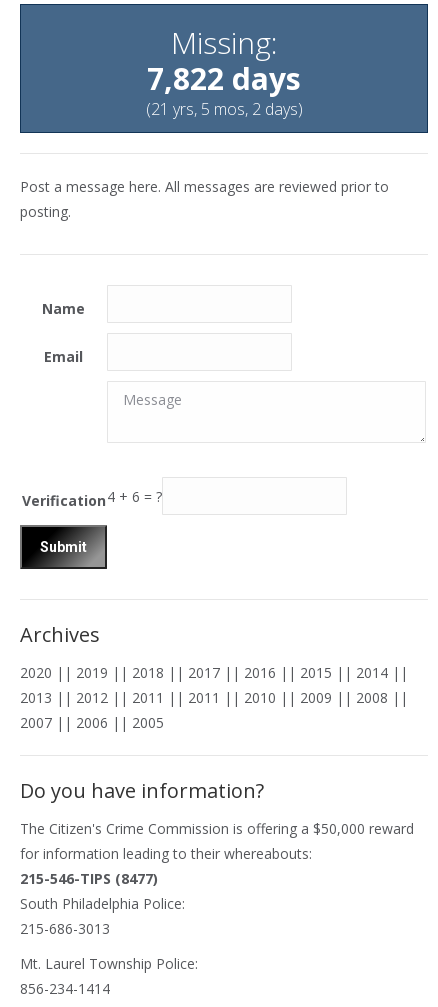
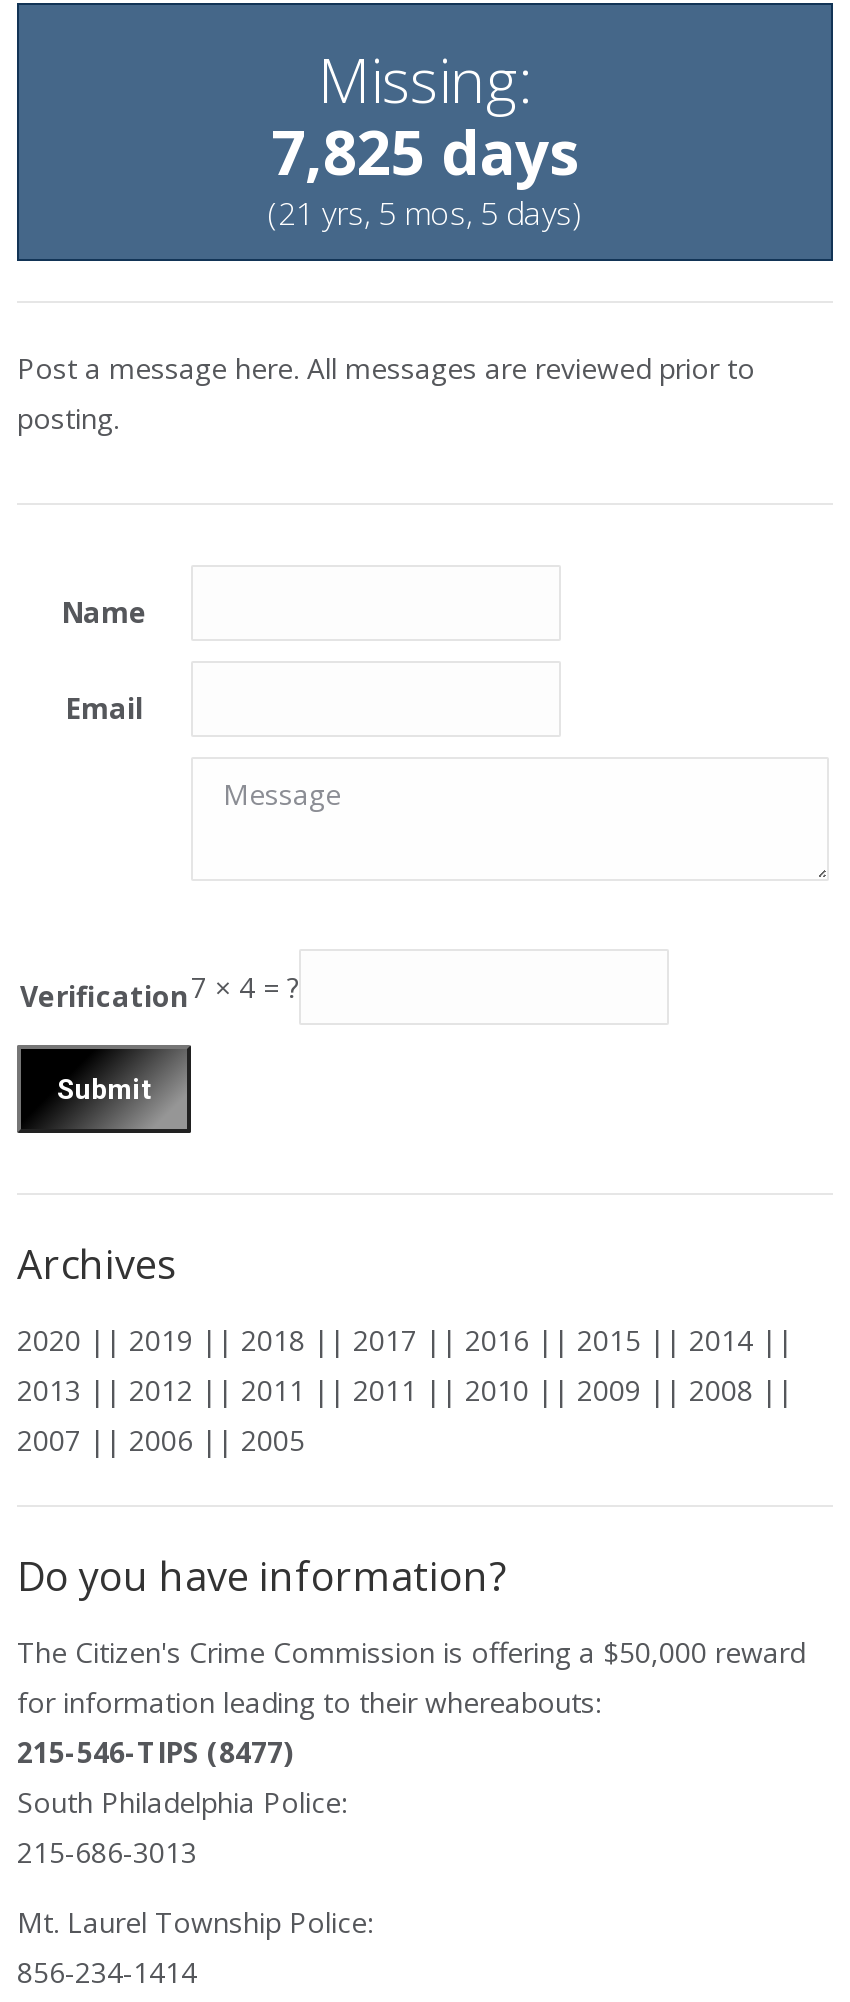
- 7,822 days
+ 7,825 days

- (21 yrs, 5 mos, 2 days)
+ (21 yrs, 5 mos, 5 days)

- Verification 4 + 6 =?
+ Verification 7 × 4 =?
